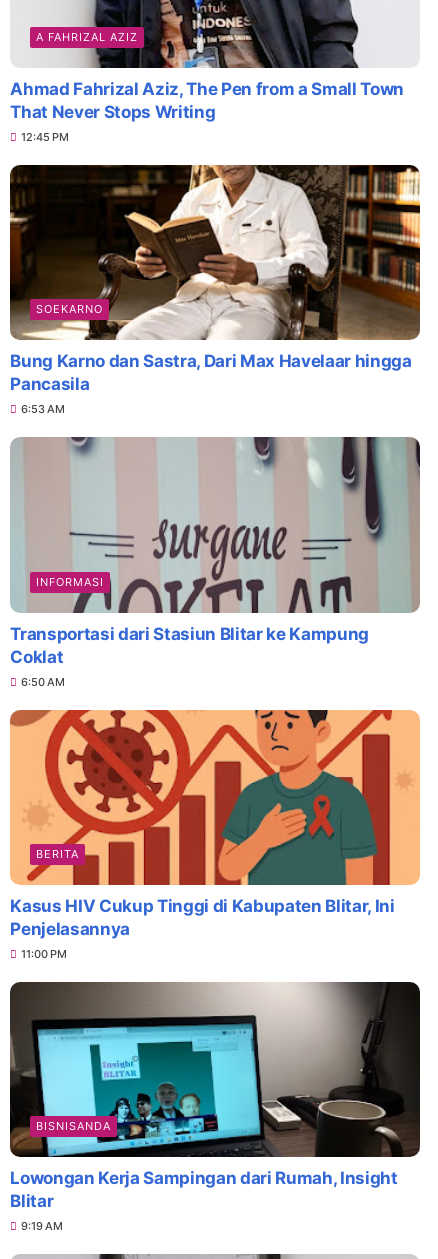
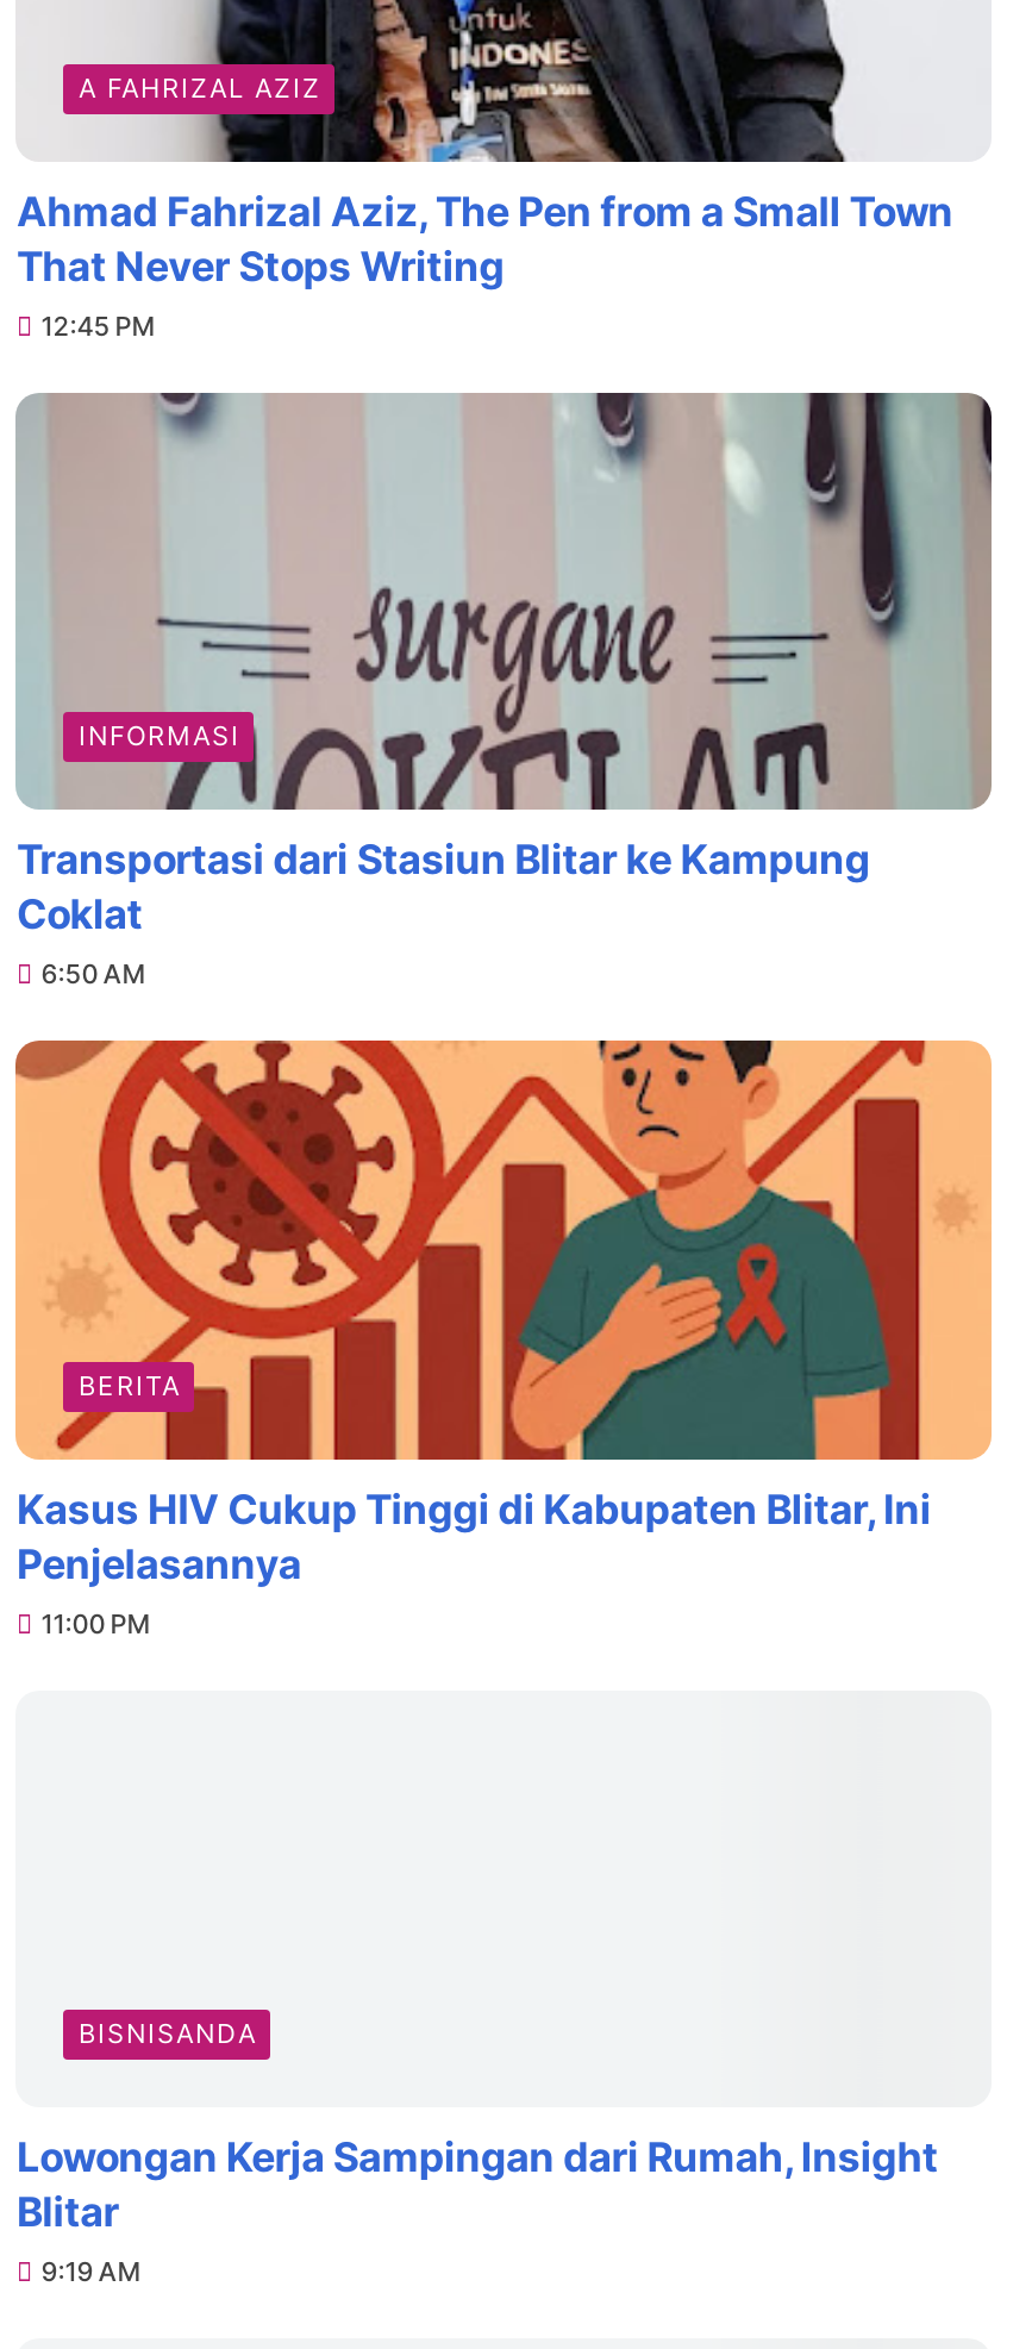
- [image]
- SOEKARNO
- Bung Karno dan Sastra, Dari Max Havelaar hingga
- Pancasila
- 6:53 AM

- [image]
